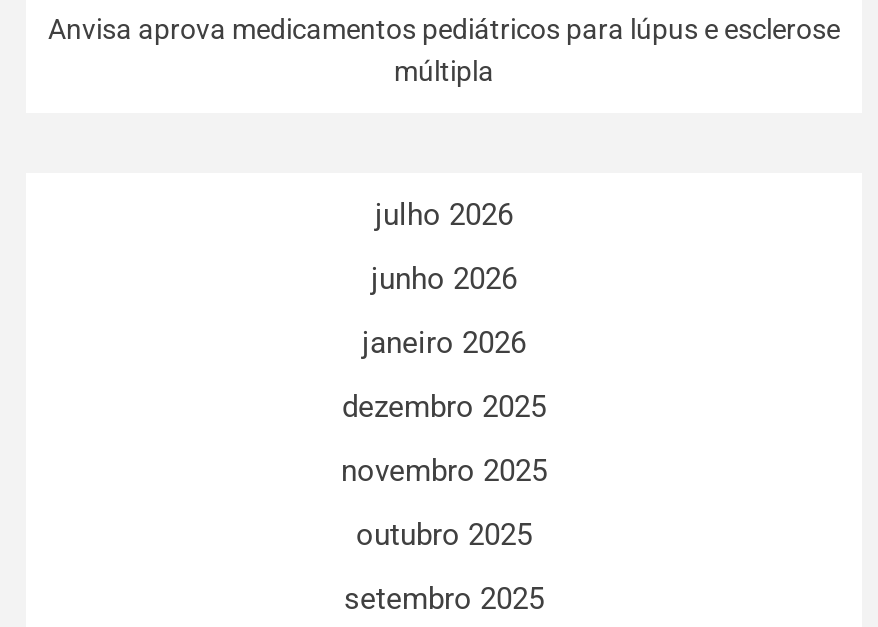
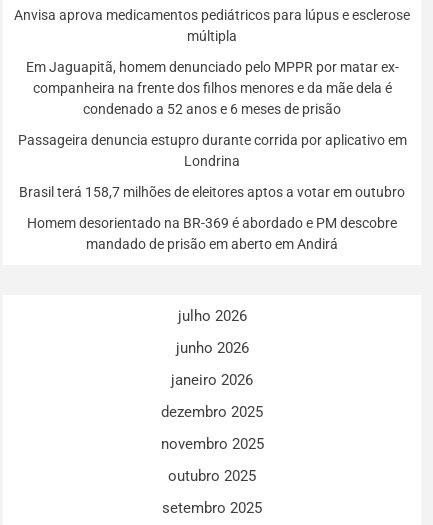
+ Em Jaguapitã, homem denunciado pelo MPPR por matar ex-
+ companheira na frente dos filhos menores e da mãe dela é
+ condenado a 52 anos e 6 meses de prisão
+ Passageira denuncia estupro durante corrida por aplicativo em
+ Londrina
+ Brasil terá 158,7 milhões de eleitores aptos a votar em outubro
+ Homem desorientado na BR-369 é abordado e PM descobre
+ mandado de prisão em aberto em Andirá
